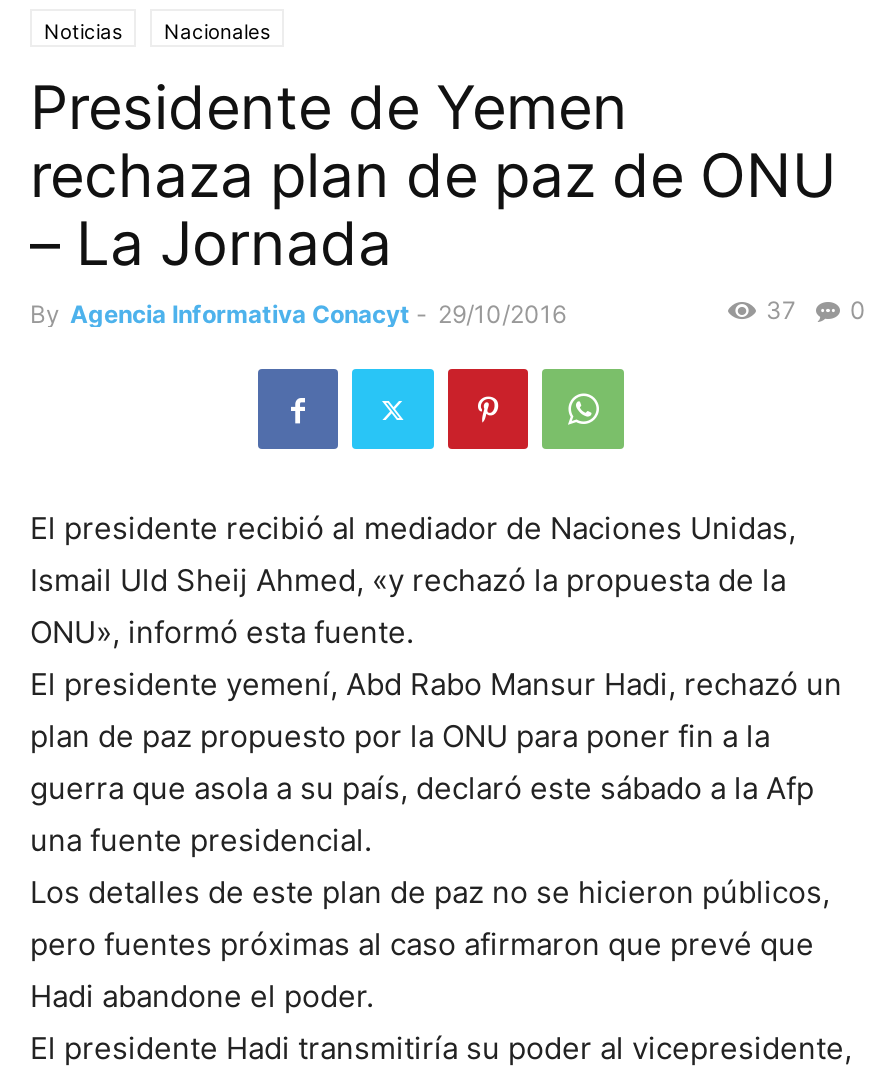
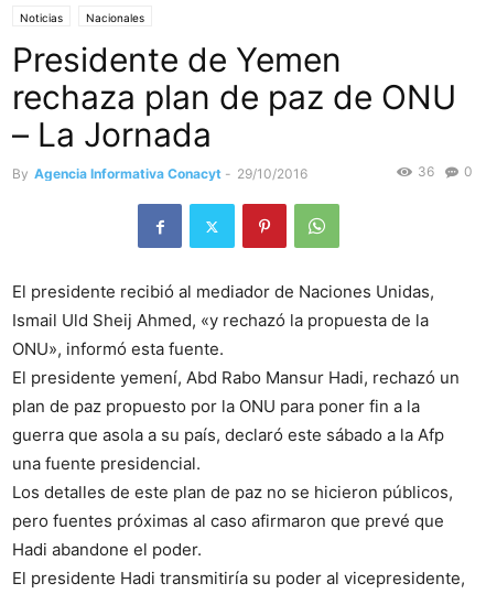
- 37 0
+ 36 0
